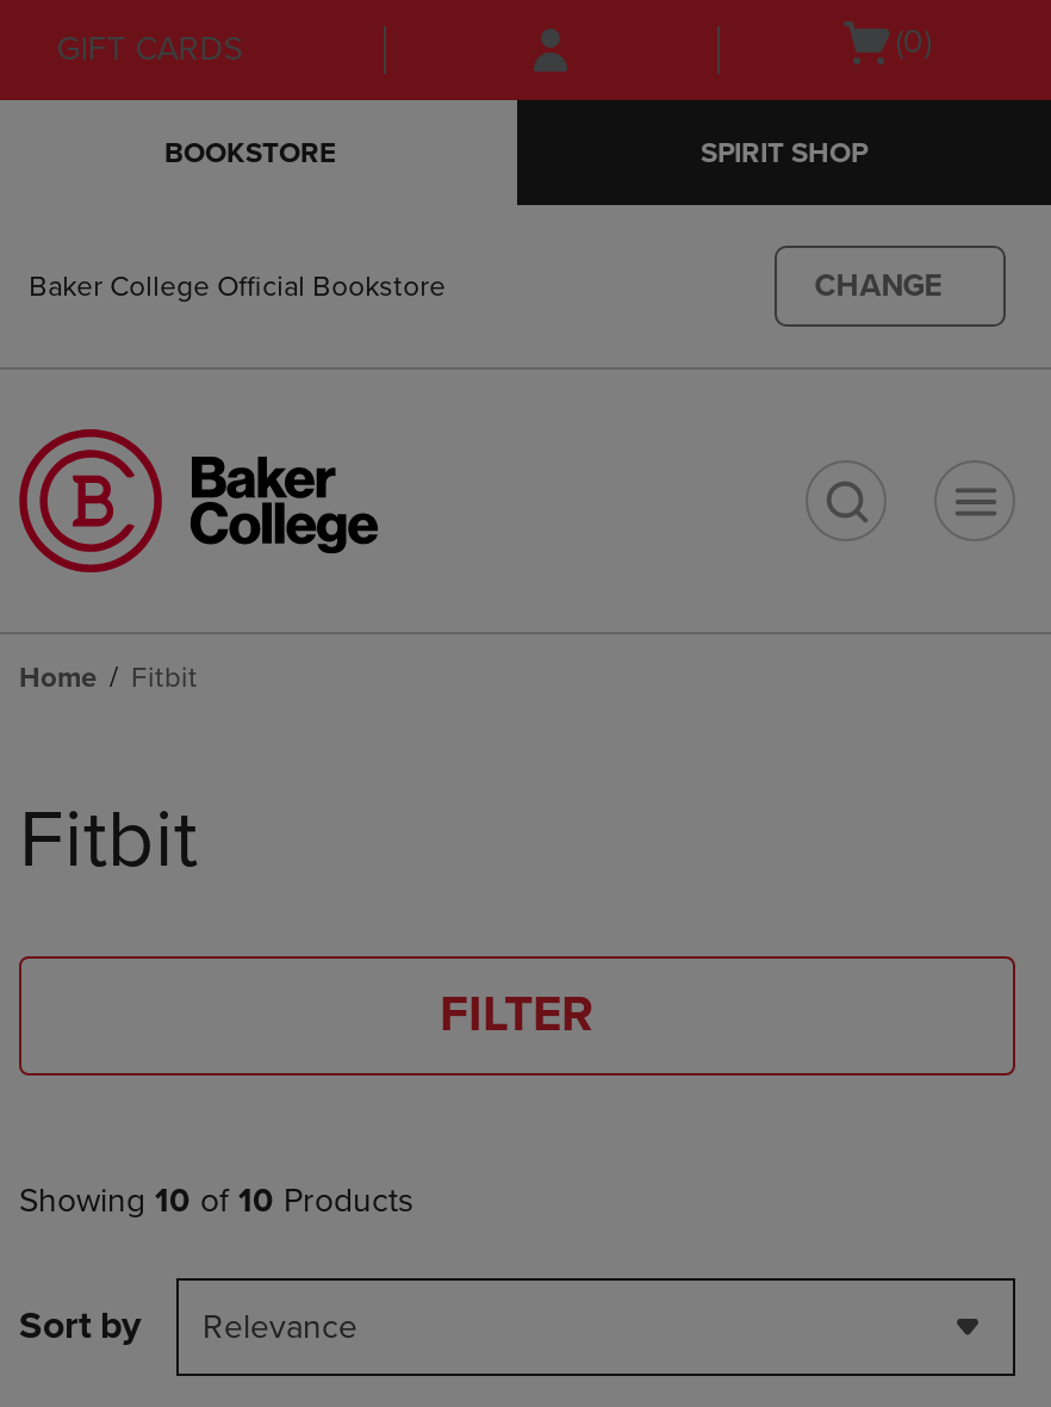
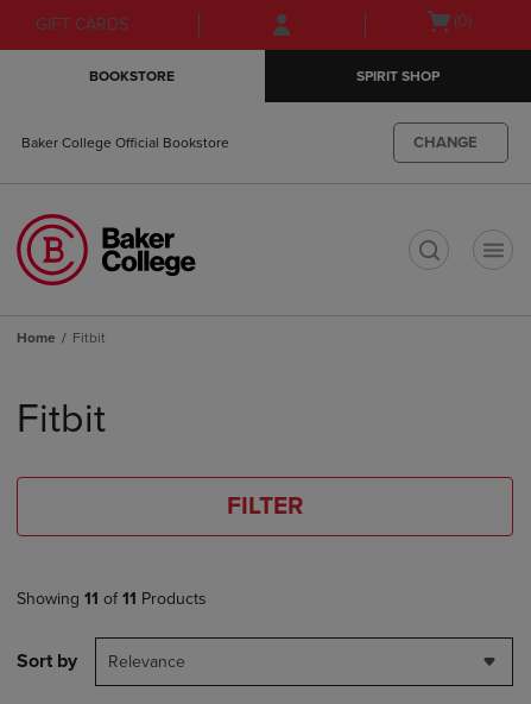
- Showing 10 of 10 Products
+ Showing 11 of 11 Products
